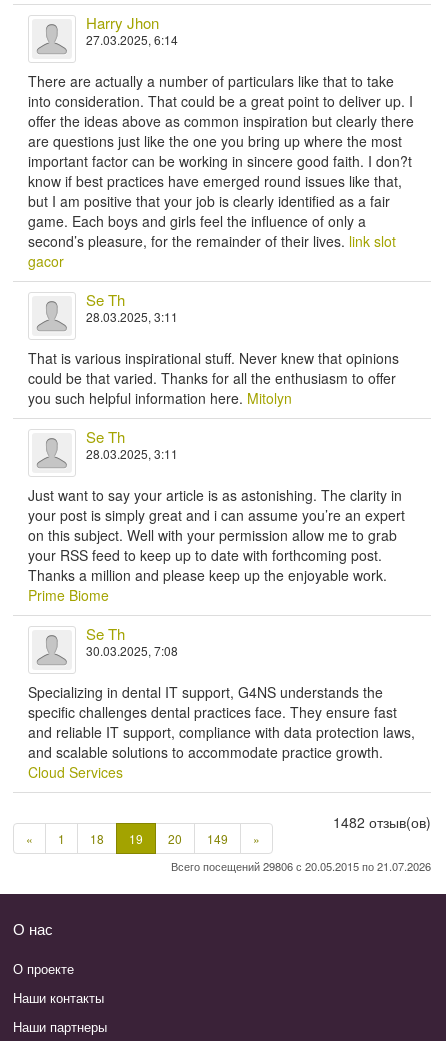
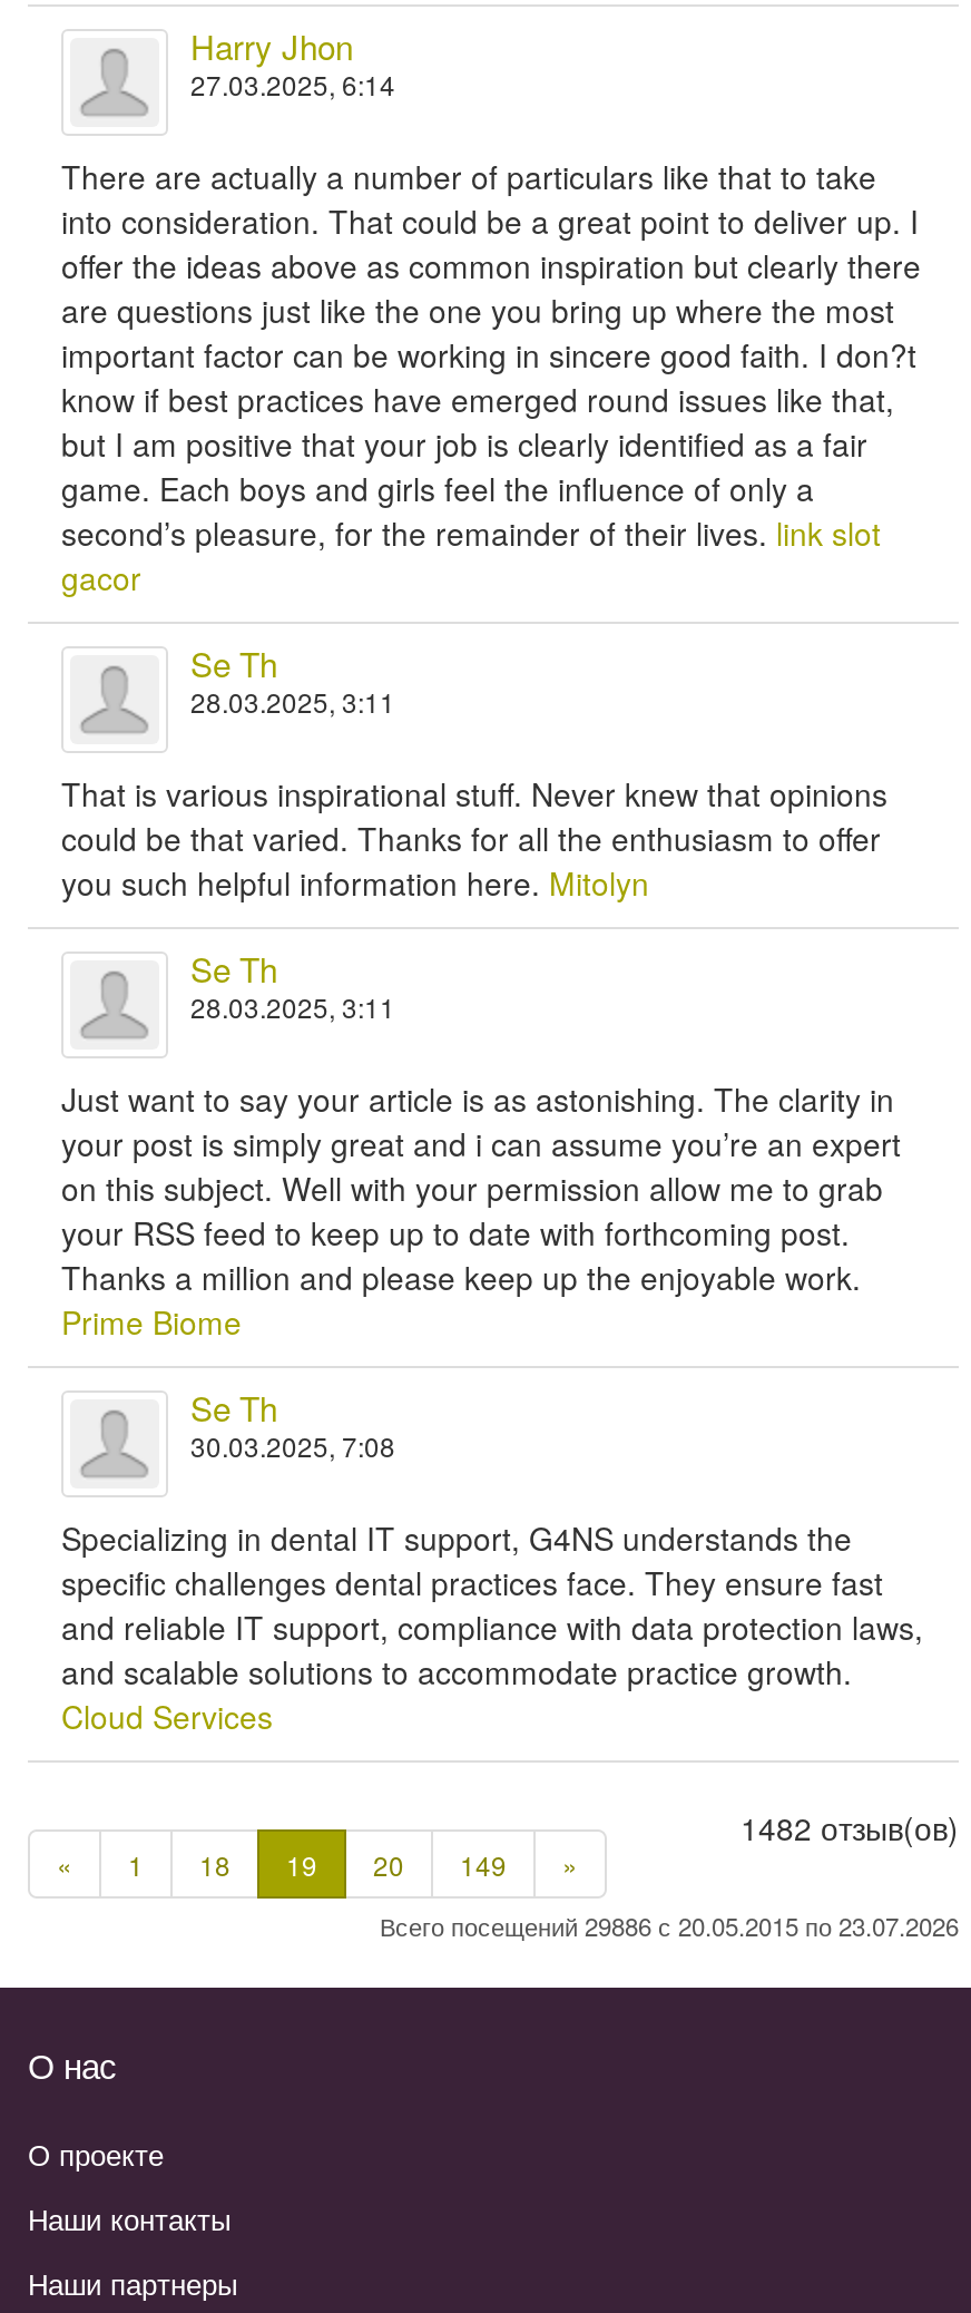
- Всего посещений 29806 с 20.05.2015 по 21.07.2026
+ Всего посещений 29886 с 20.05.2015 по 23.07.2026
